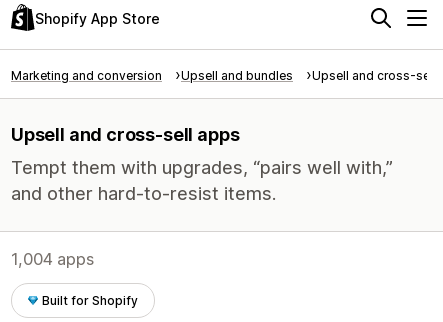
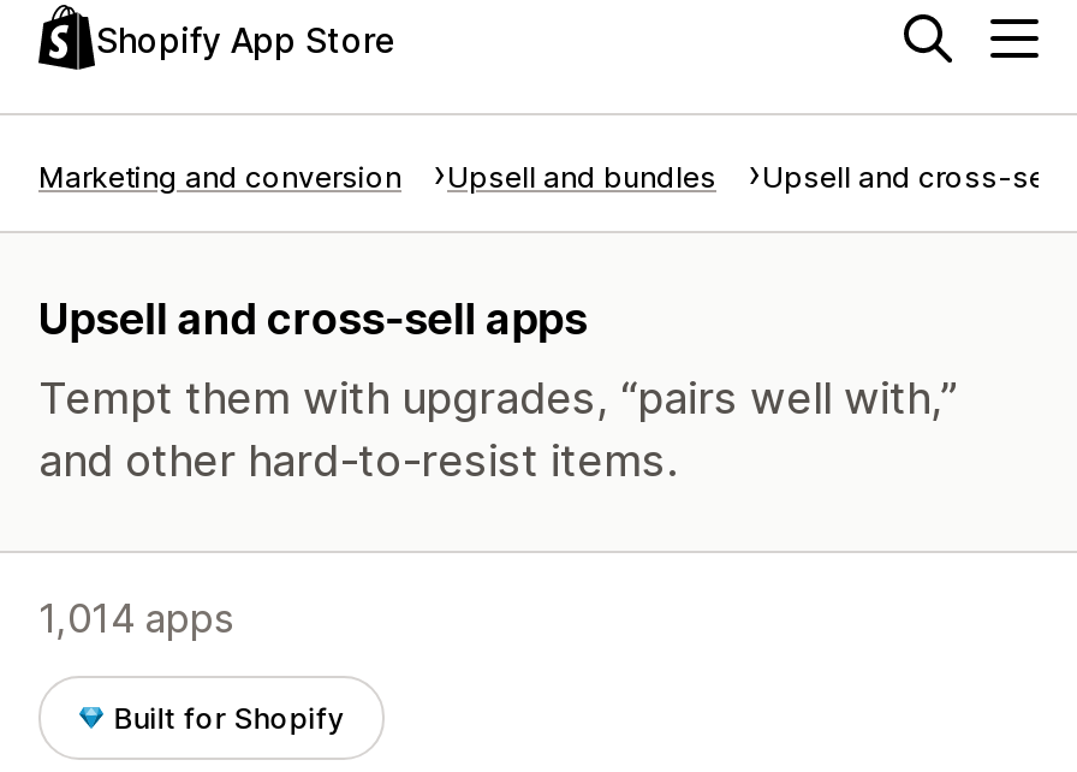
- 1,004 apps
+ 1,014 apps
